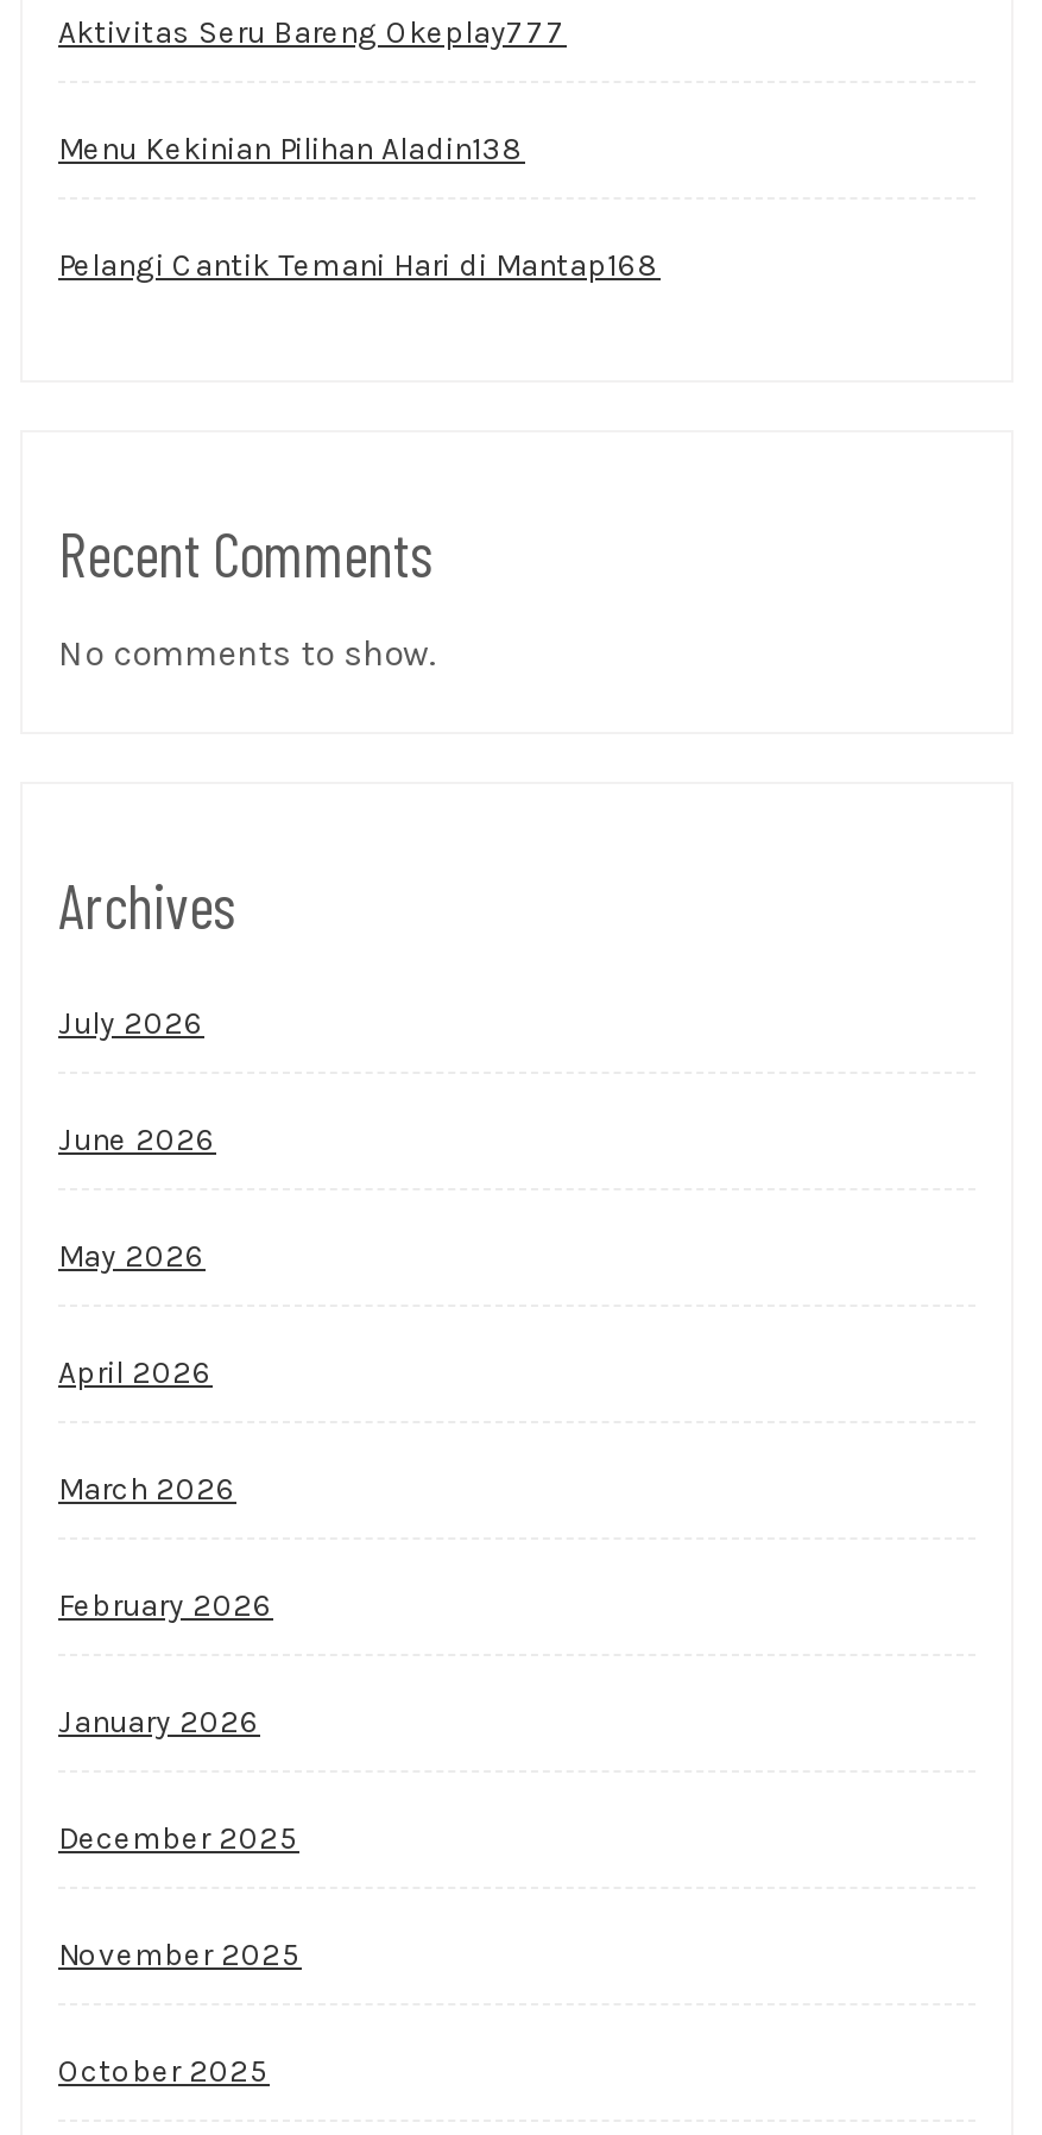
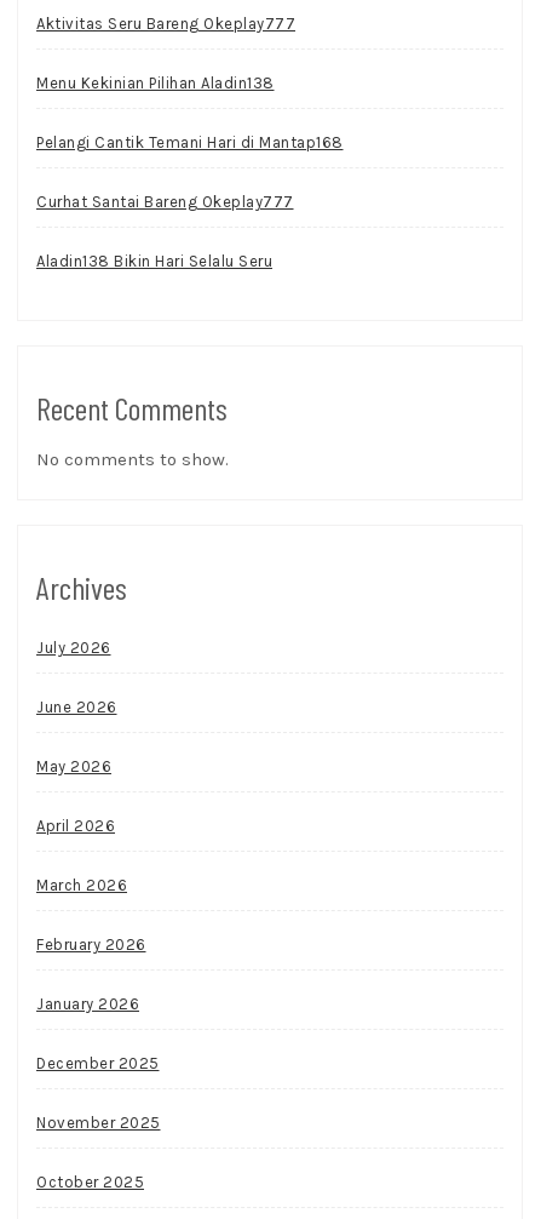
+ Curhat Santai Bareng Okeplay777
+ Aladin138 Bikin Hari Selalu Seru
